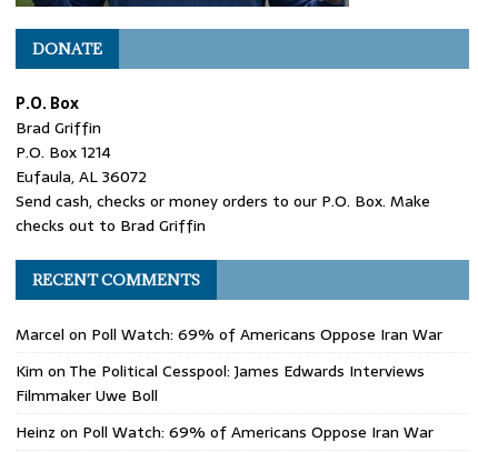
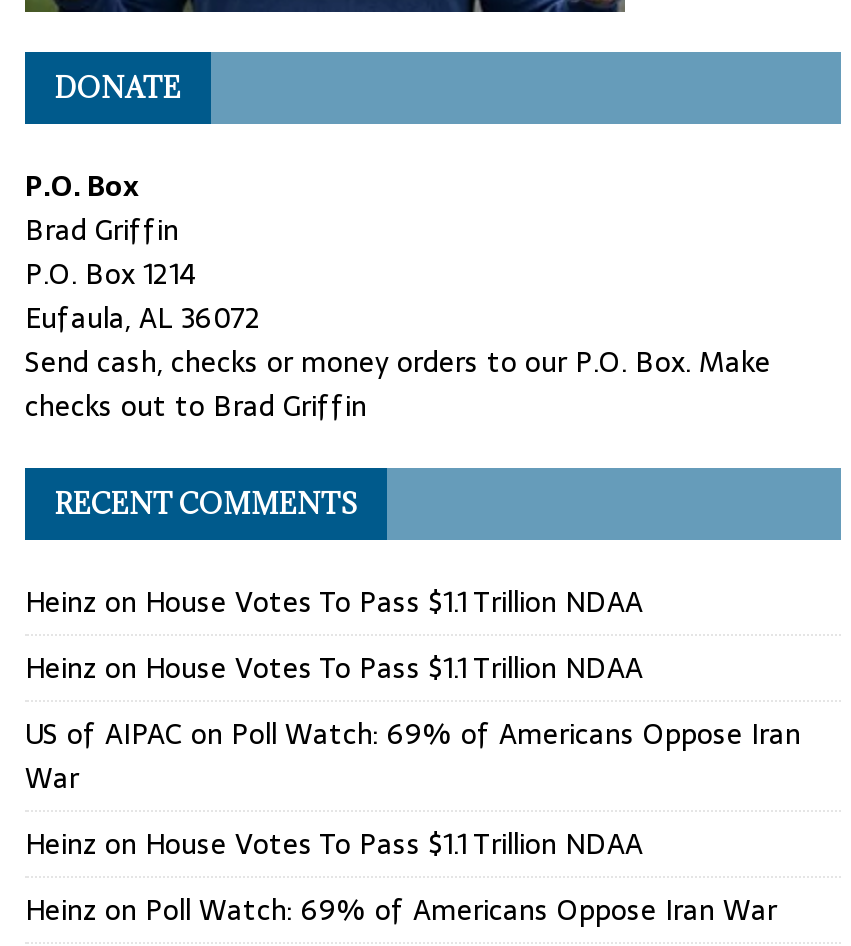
- Marcel on Poll Watch: 69% of Americans Oppose Iran War
- Kim on The Political Cesspool: James Edwards Interviews
- Filmmaker Uwe Boll
+ Heinz on House Votes To Pass $1.1 Trillion NDAA
+ Heinz on House Votes To Pass $1.1 Trillion NDAA
+ US of AIPAC on Poll Watch: 69% of Americans Oppose Iran
+ War
+ Heinz on House Votes To Pass $1.1 Trillion NDAA
